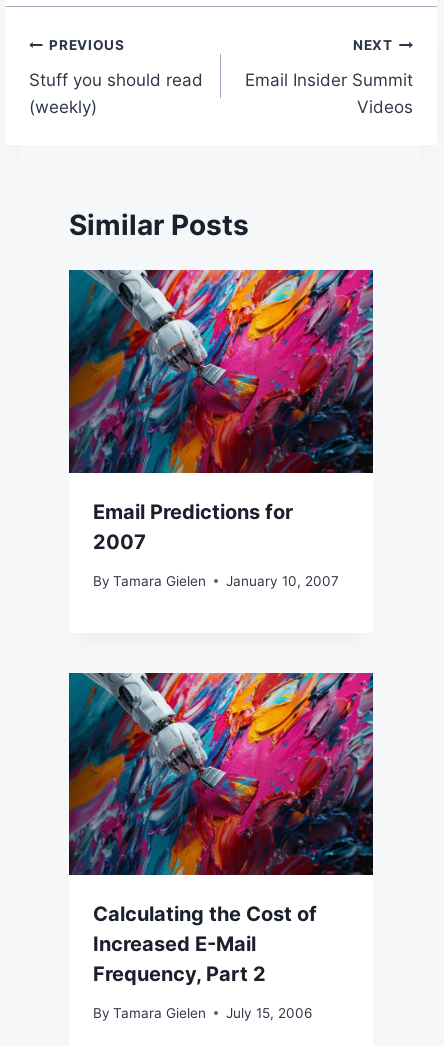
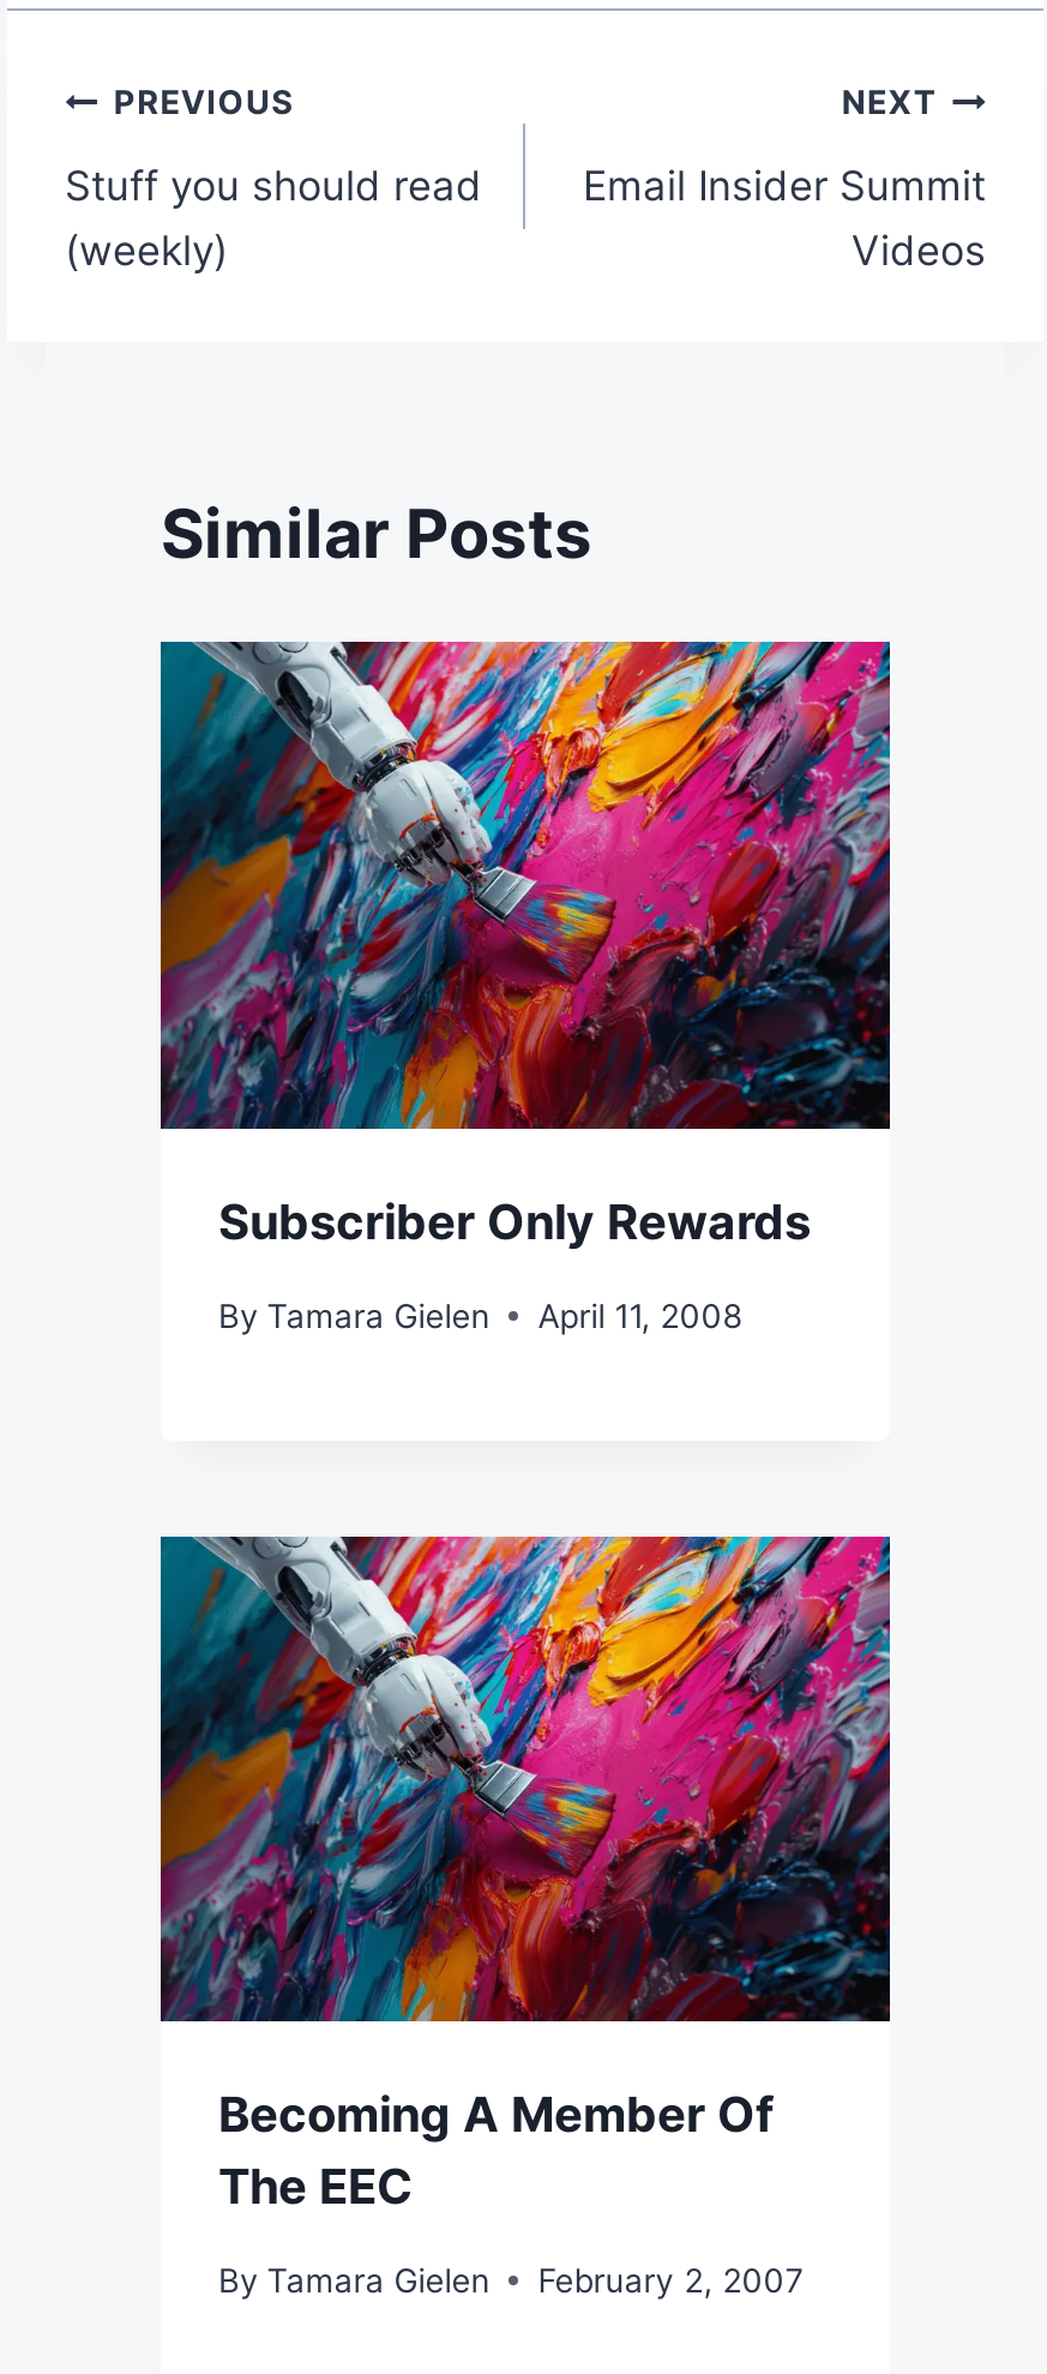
- Email Predictions for
- 2007
+ Subscriber Only Rewards

- By Tamara Gielen January 10, 2007
+ By Tamara Gielen April 11, 2008

- Calculating the Cost of
- Increased E-Mail
- Frequency, Part 2
+ Becoming A Member Of
+ The EEC

- By Tamara Gielen July 15, 2006
+ By Tamara Gielen February 2, 2007
